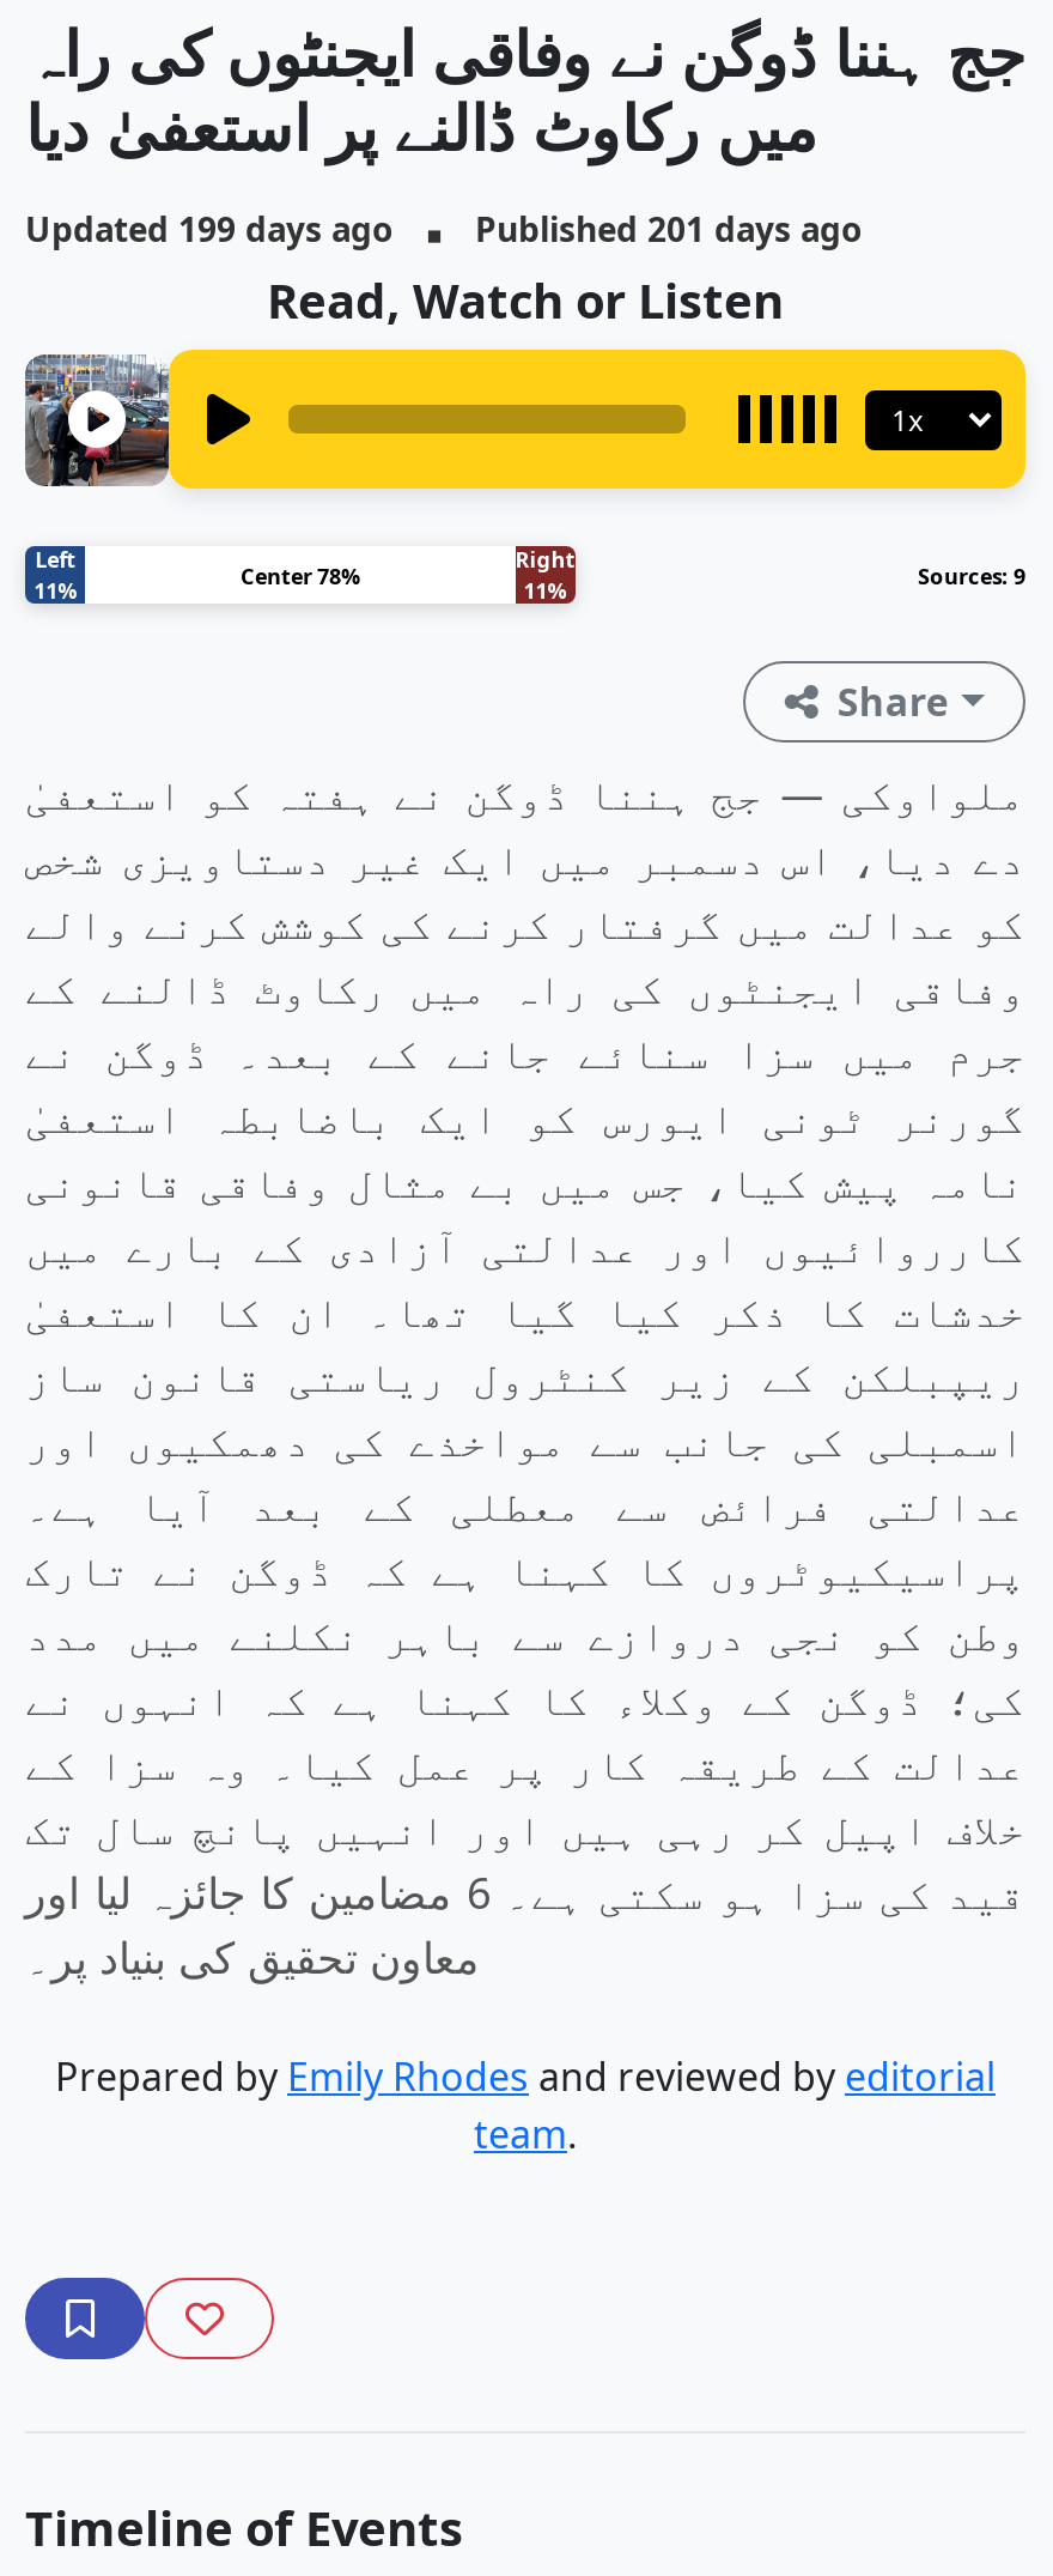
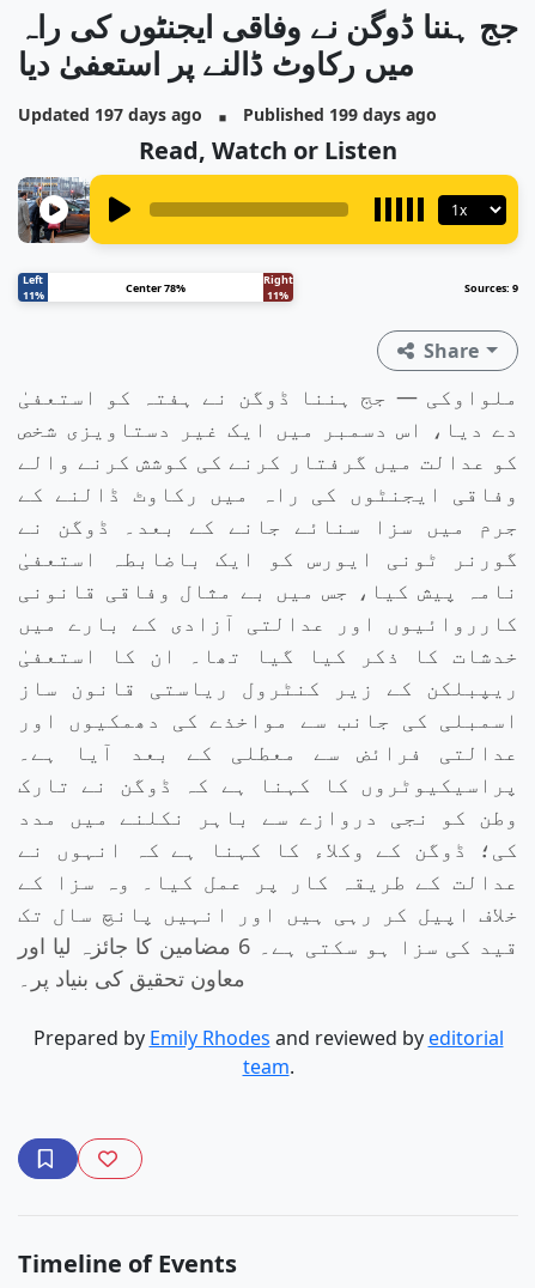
- Updated 199 days ago
+ Updated 197 days ago

- Published 201 days ago
+ Published 199 days ago
